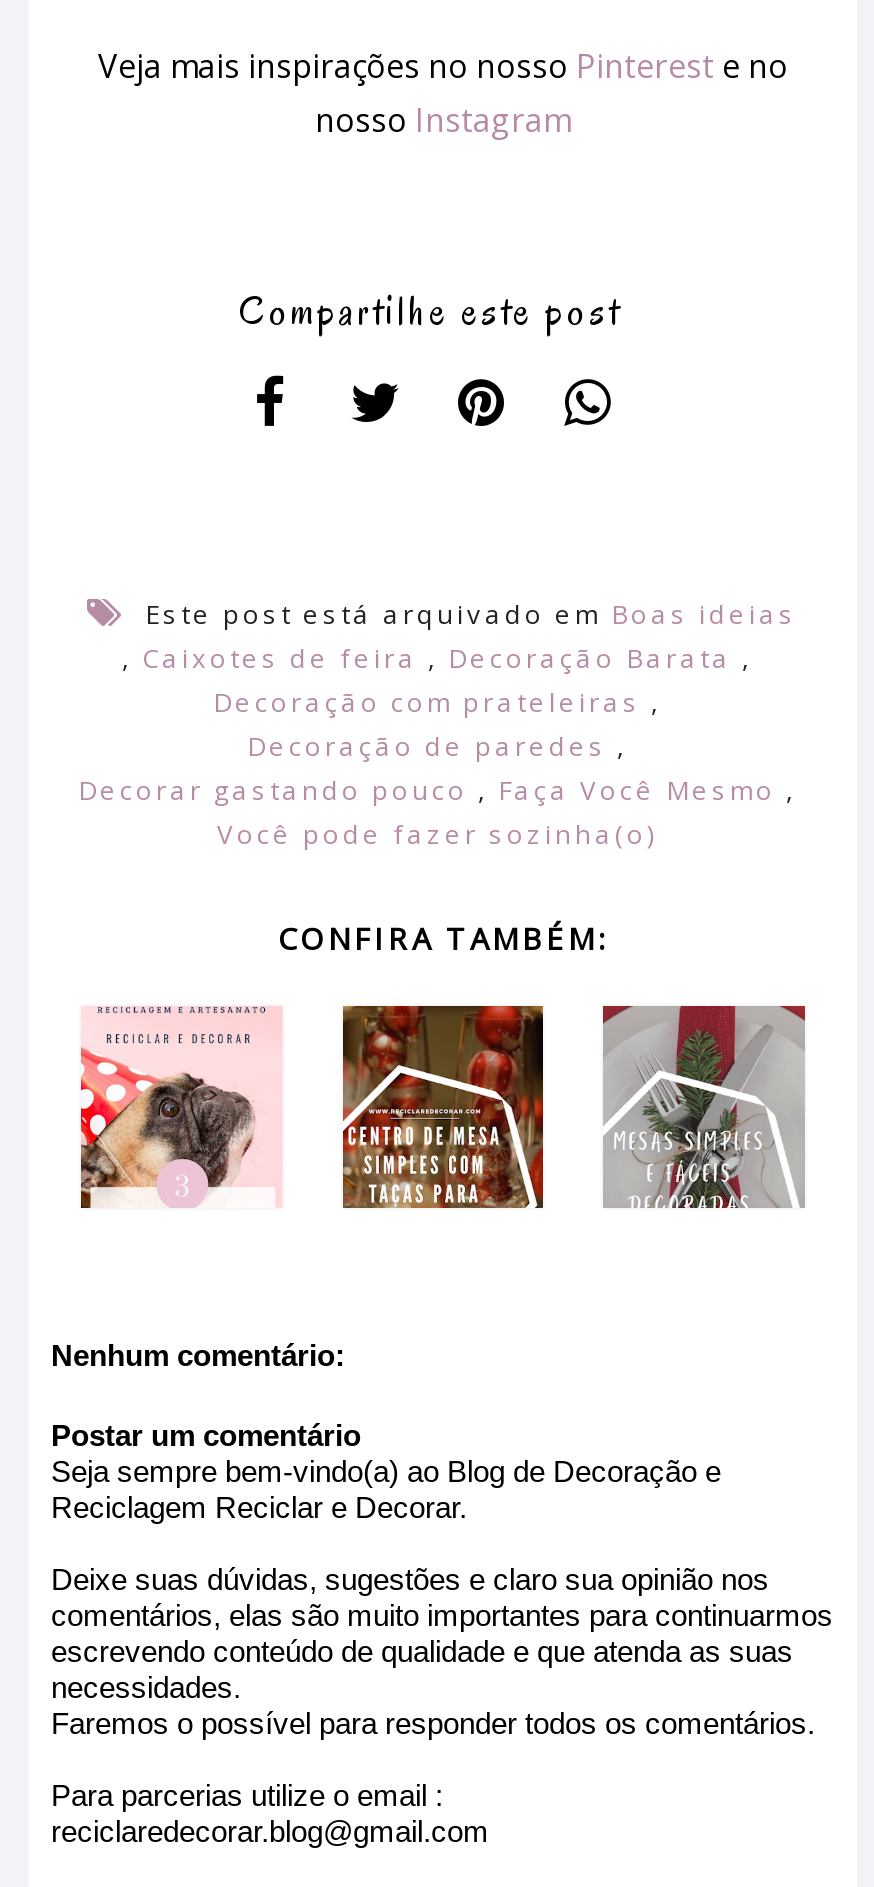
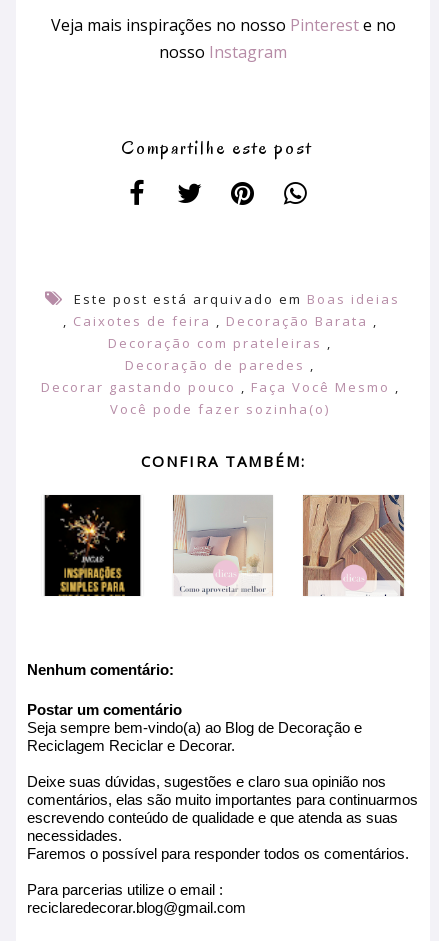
- [image]
+ [image]

- [image]
+ [image]

- [image]
+ [image]
